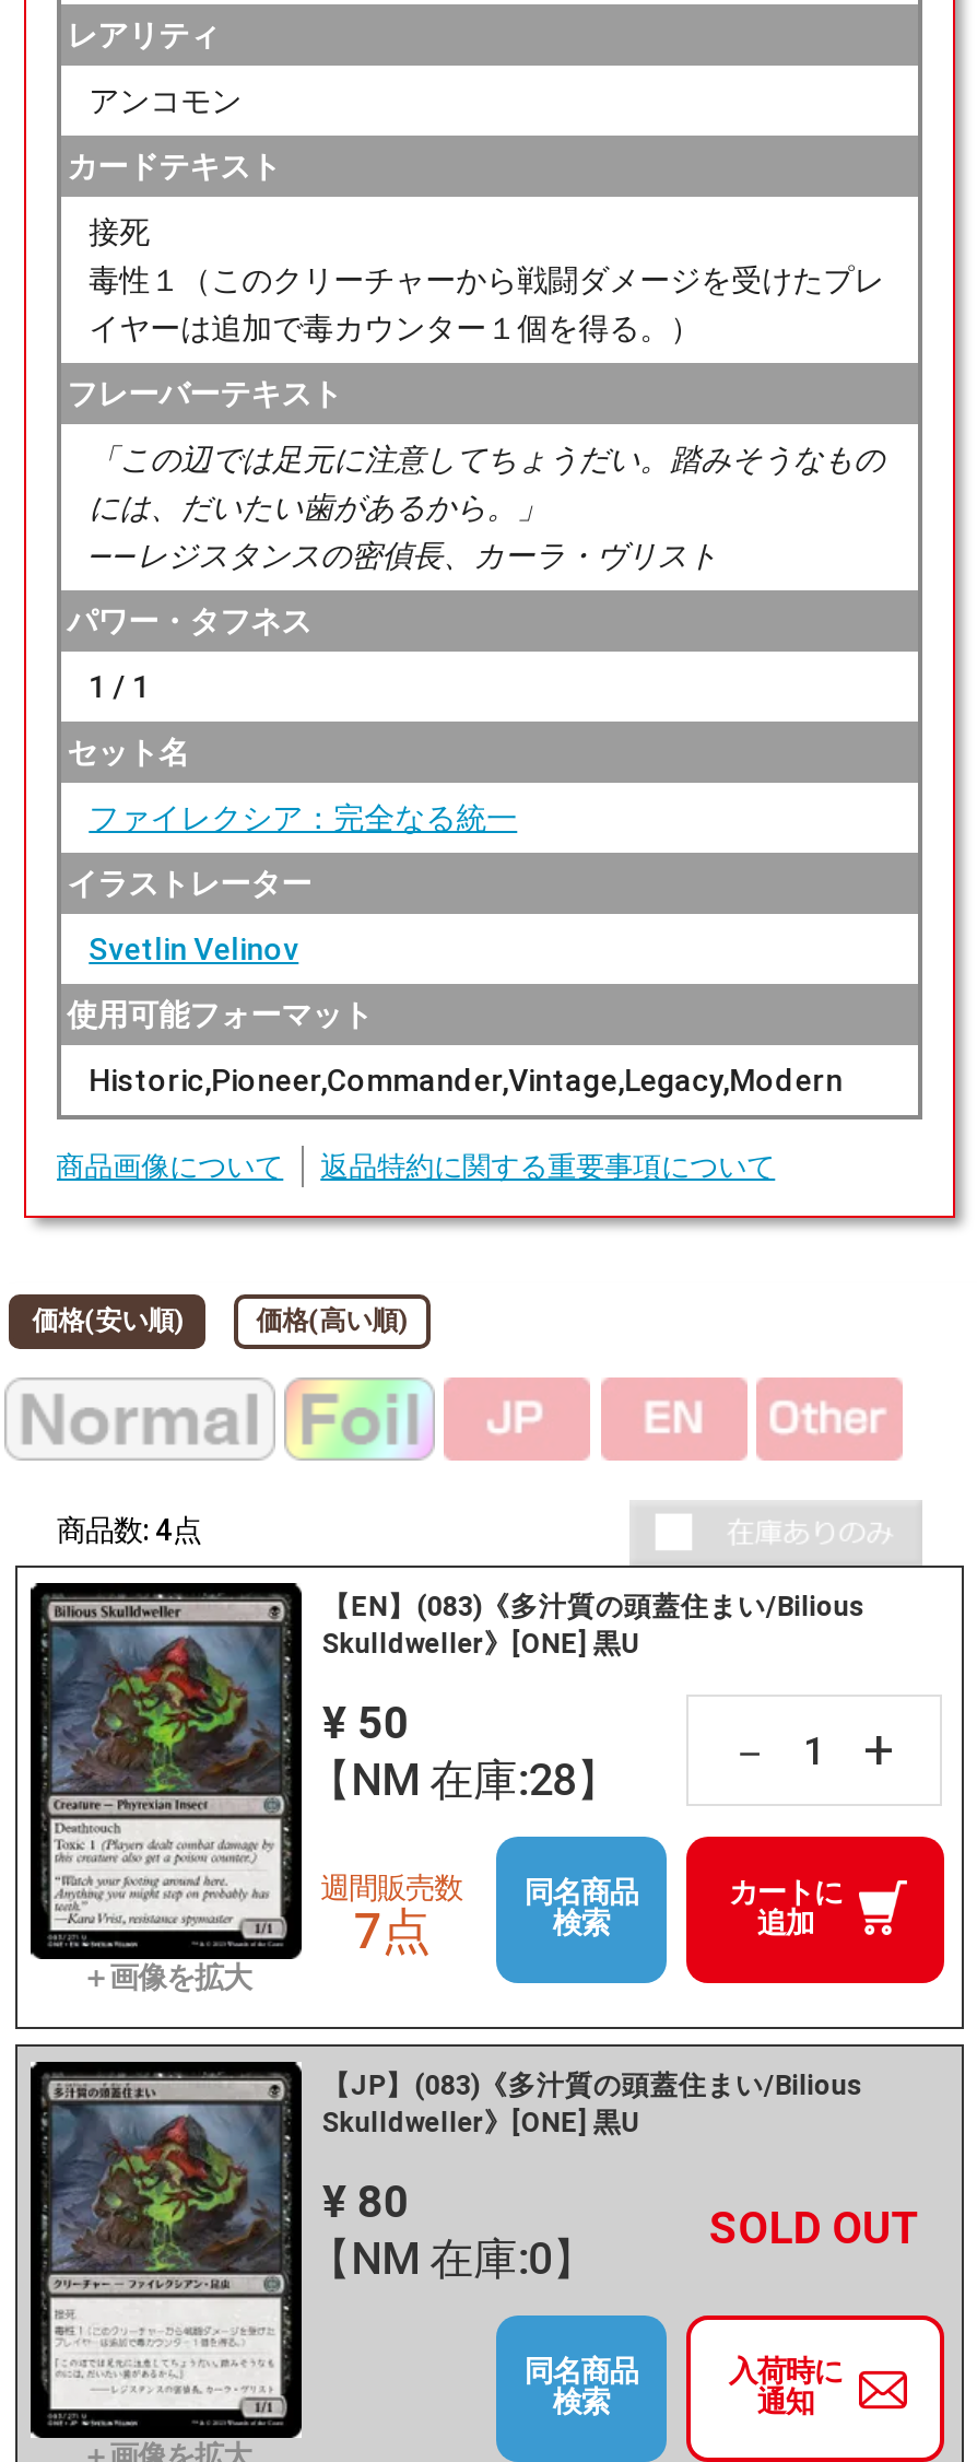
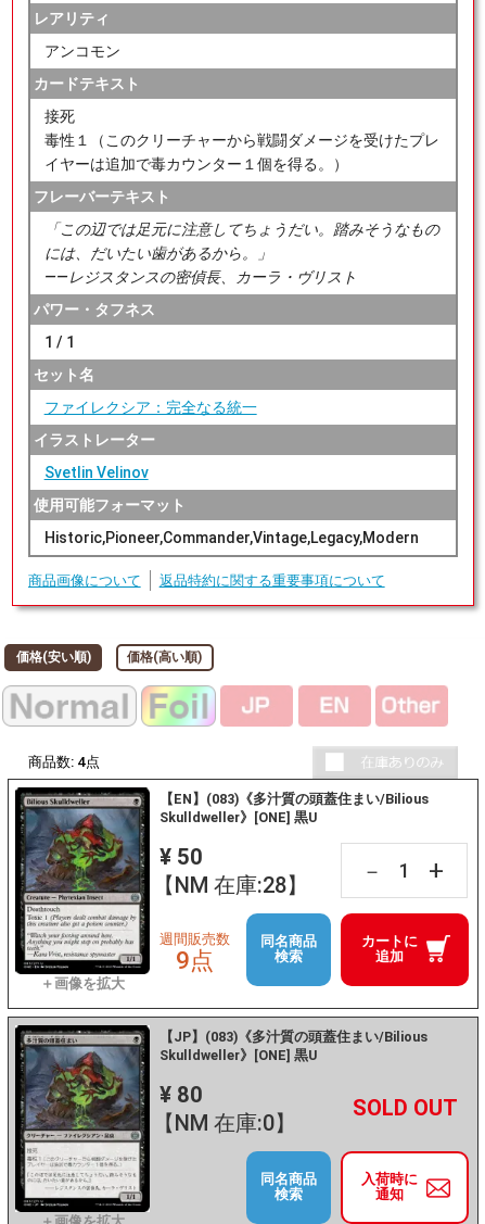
- 7点
+ 9点
